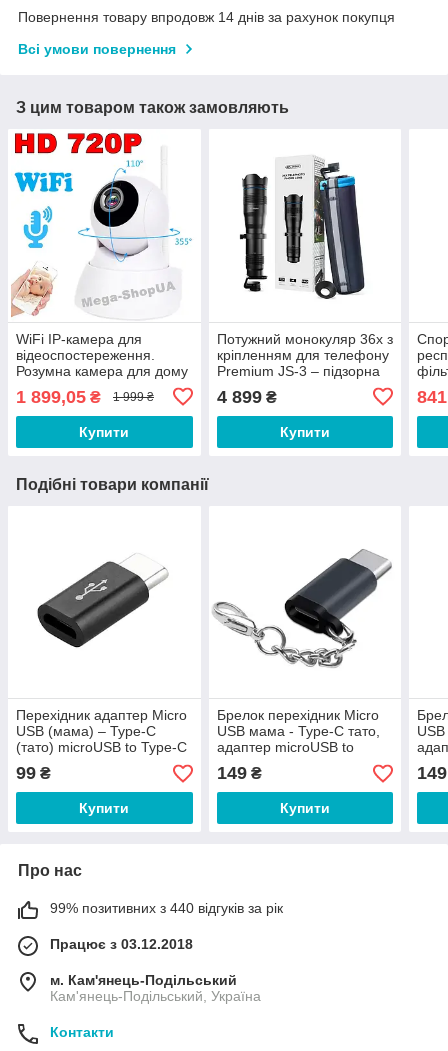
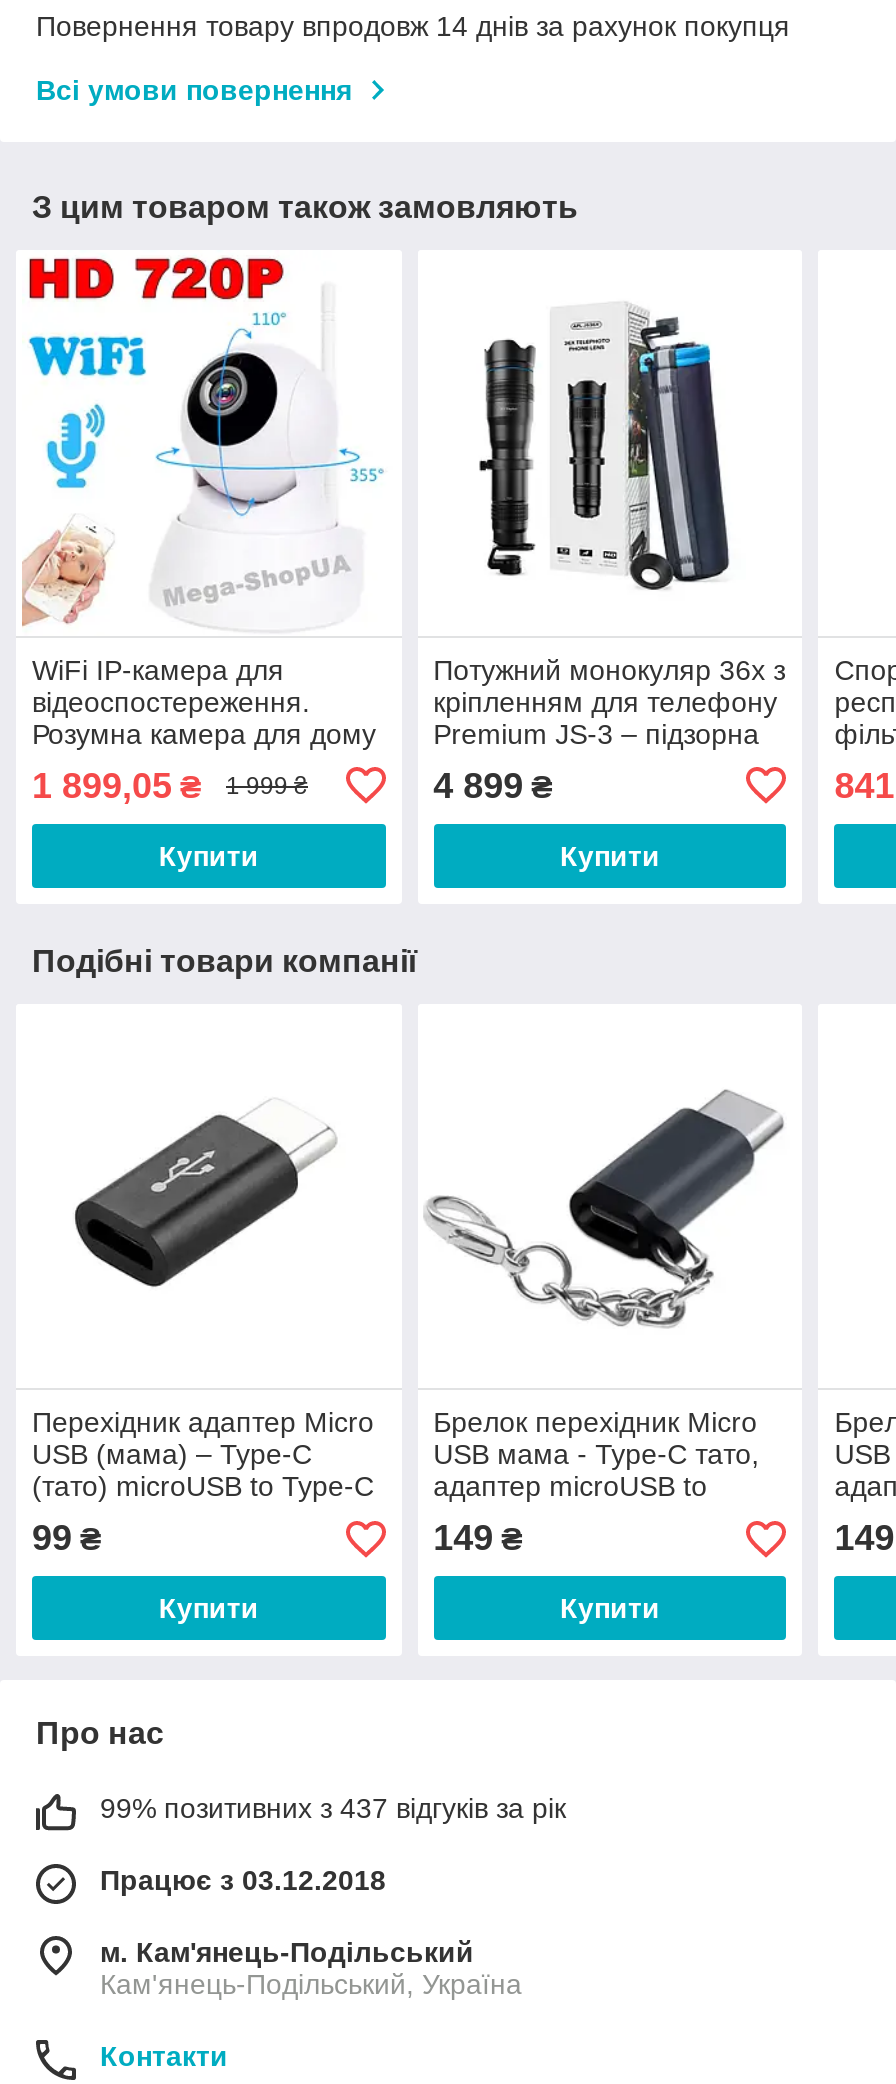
- 99% позитивних з 440 відгуків за рік
+ 99% позитивних з 437 відгуків за рік
